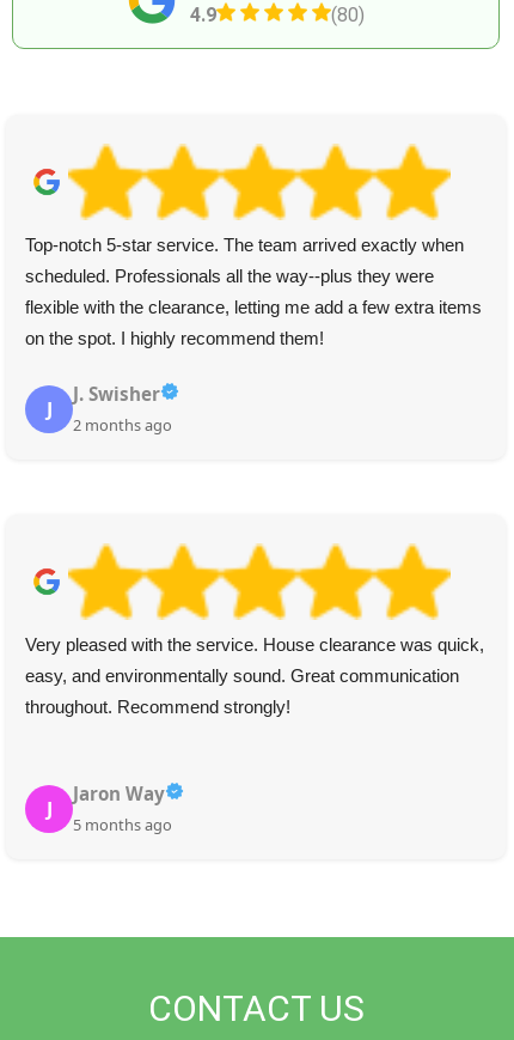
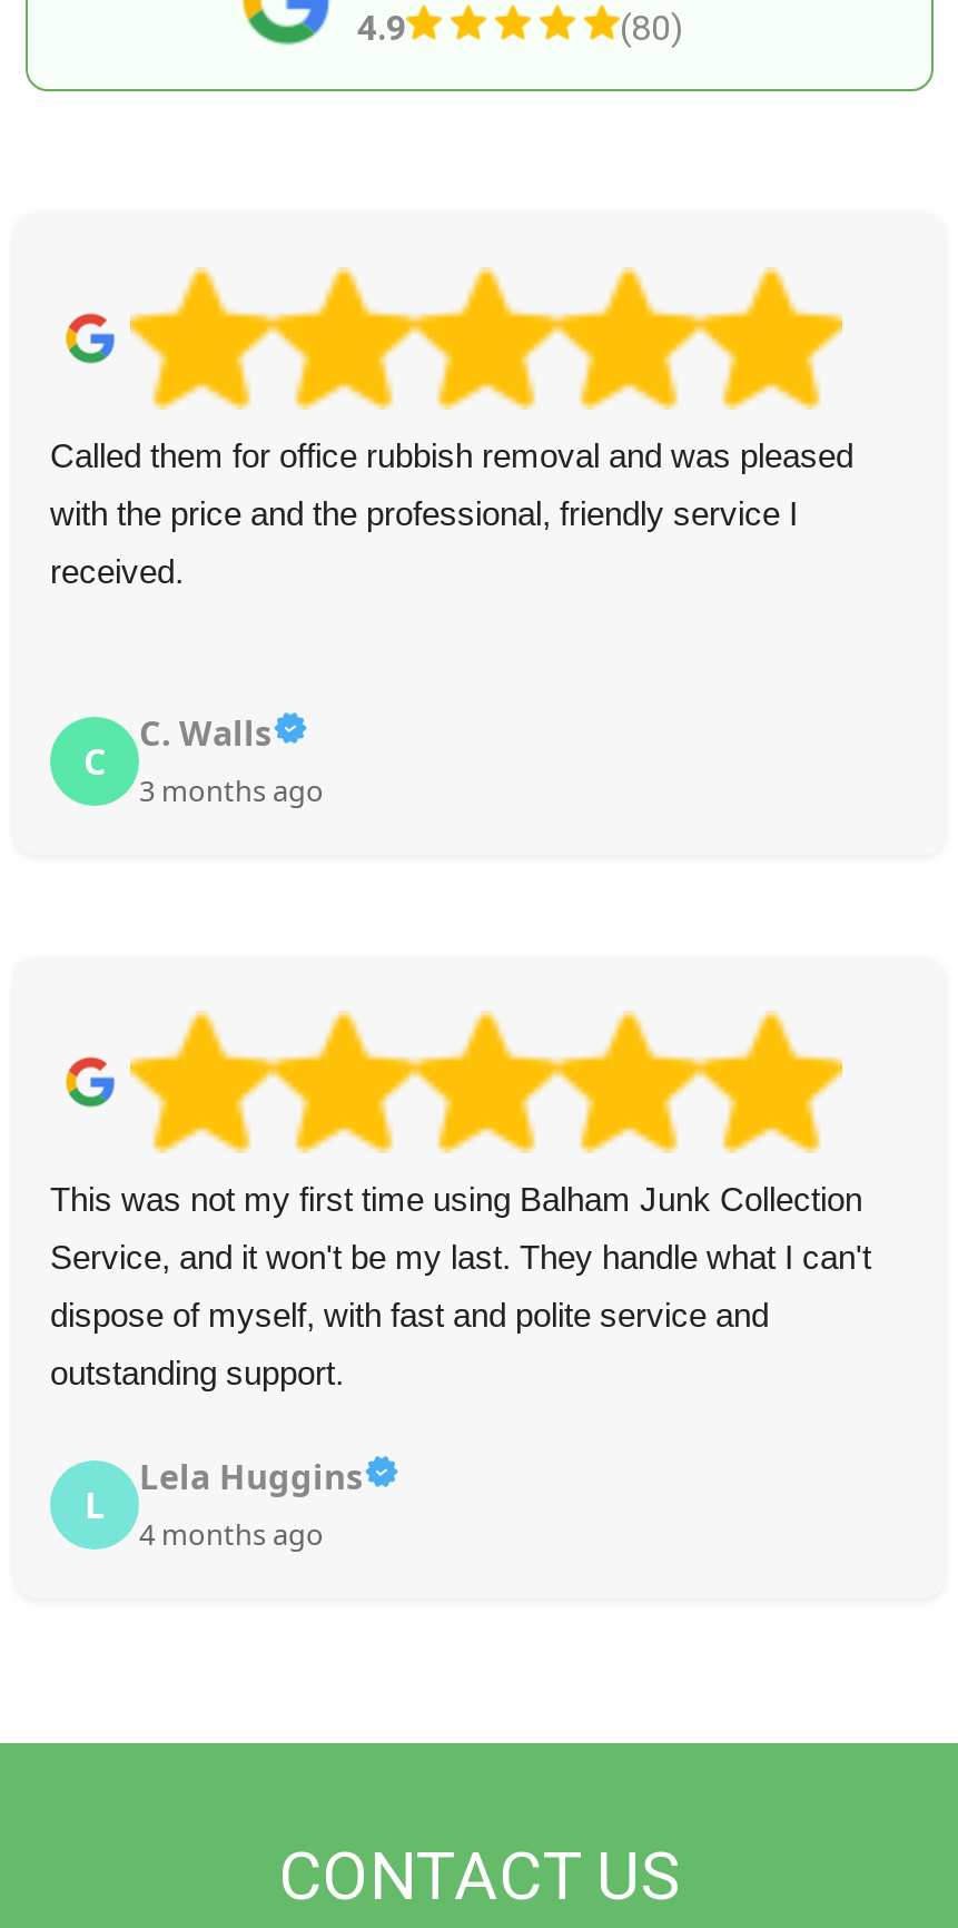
- Top-notch 5-star service. The team arrived exactly when
+ Called them for office rubbish removal and was pleased

- scheduled. Professionals all the way--plus they were
+ with the price and the professional, friendly service I

- flexible with the clearance, letting me add a few extra items
+ received.

- on the spot. I highly recommend them!
+ C

- J. Swisher
- 2 months ago
+ This was not my first time using Balham Junk Collection

- J
+ C. Walls
+ 3 months ago

- Very pleased with the service. House clearance was quick,
+ Service, and it won't be my last. They handle what I can't

- easy, and environmentally sound. Great communication
+ dispose of myself, with fast and polite service and

- throughout. Recommend strongly!
+ outstanding support.

- Jaron Way
- 5 months ago
+ Lela Huggins
+ 4 months ago

- J
+ L
